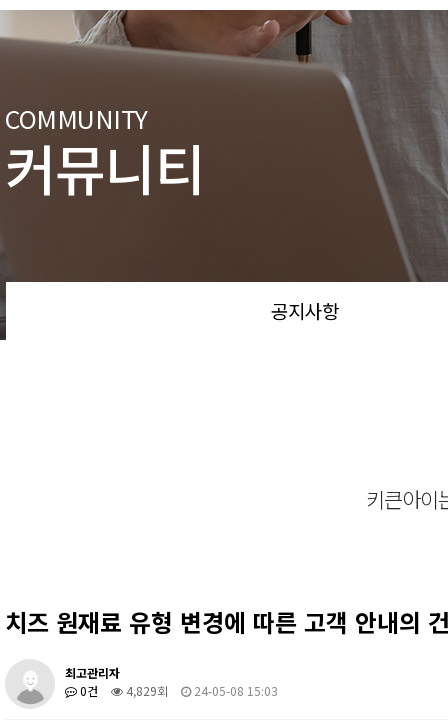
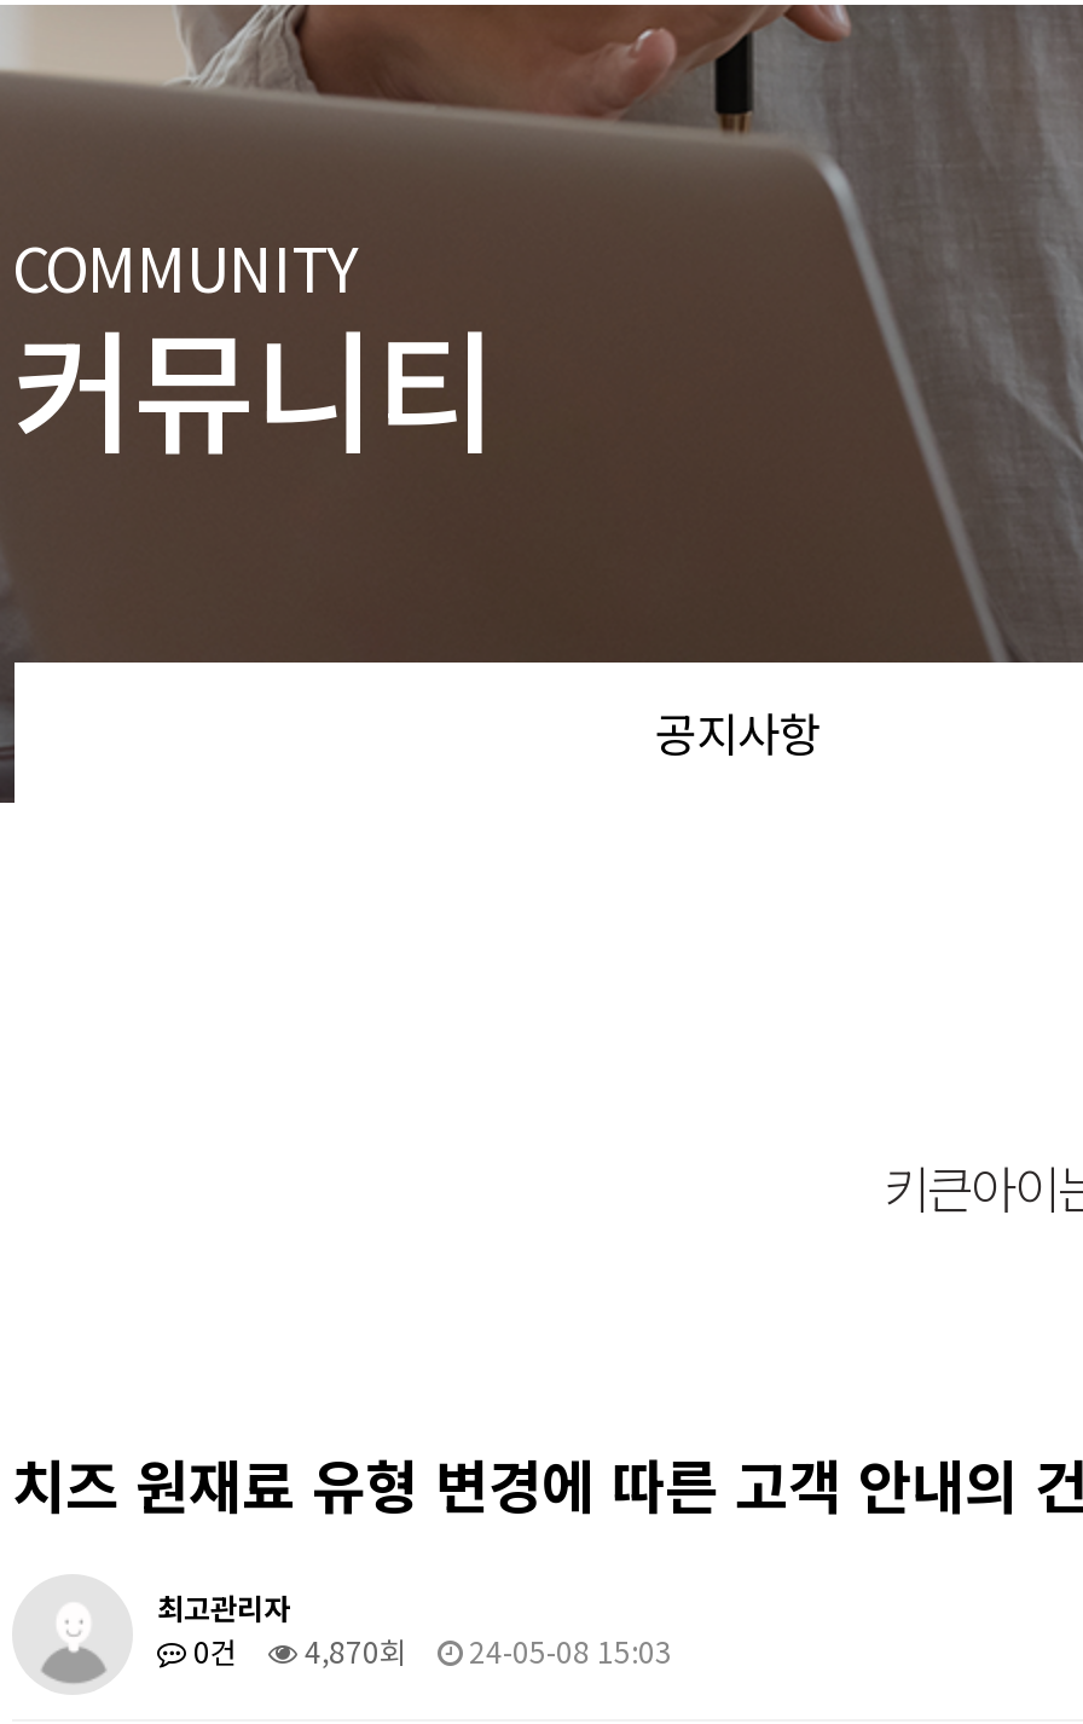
- 0건 4,829회 24-05-08 15:03
+ 0건 4,870회 24-05-08 15:03
